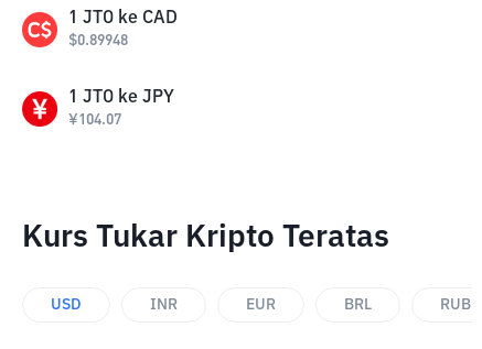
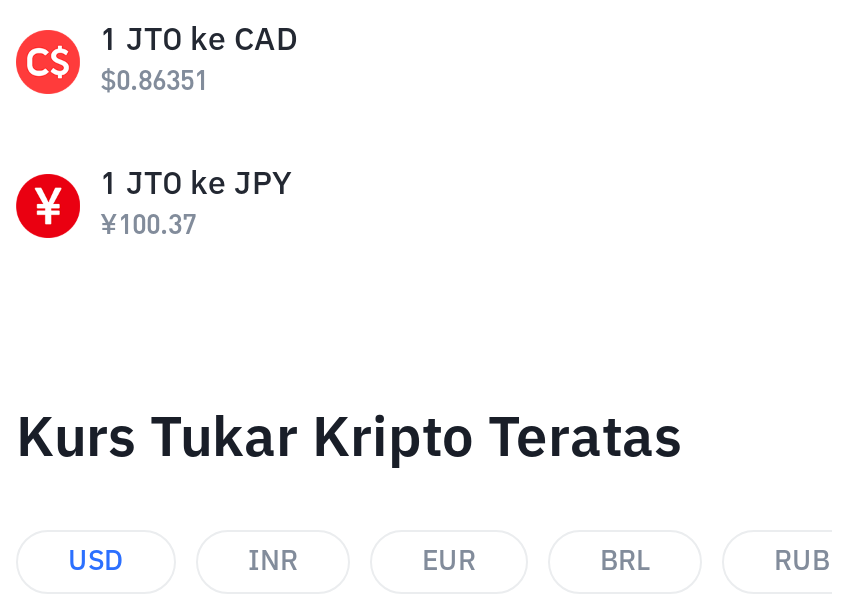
- $0.89948
+ $0.86351

- ¥104.07
+ ¥100.37
